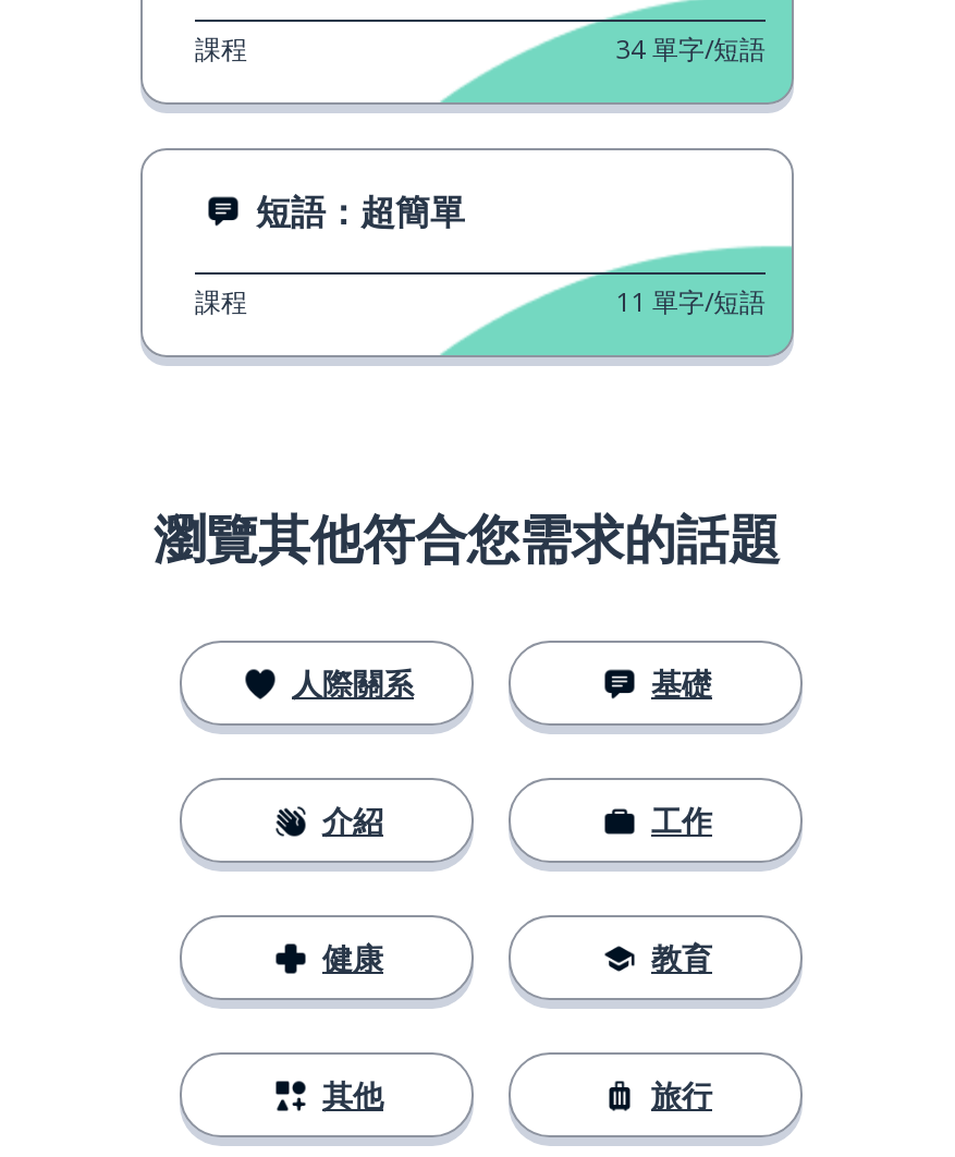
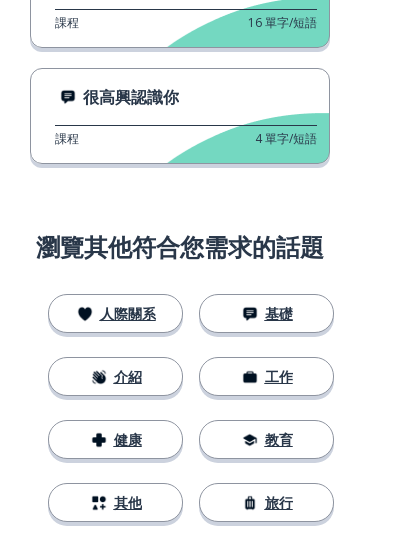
- 34 單字/短語
+ 16 單字/短語

- 短語：超簡單
+ 很高興認識你

- 11 單字/短語
+ 4 單字/短語
